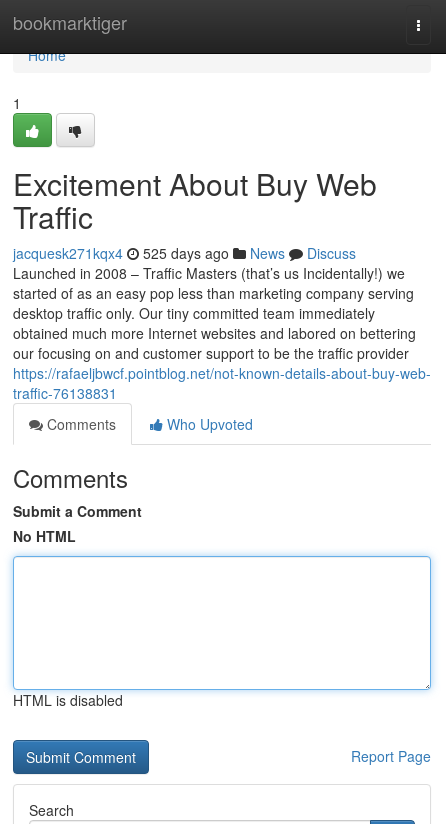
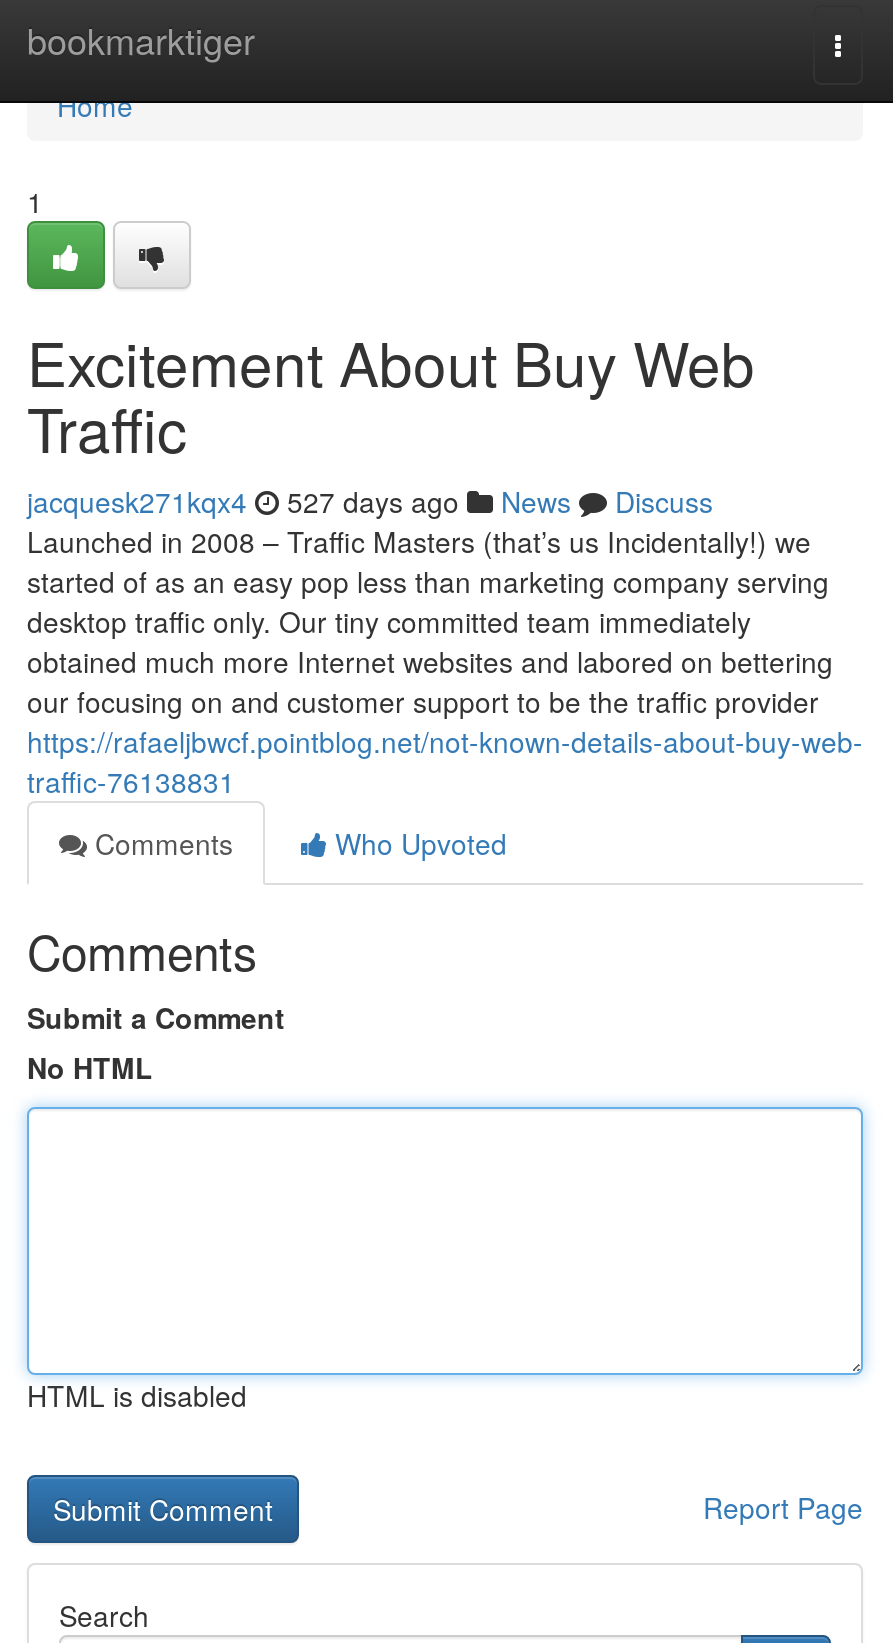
- jacquesk271kqx4 525 days ago News Discuss
+ jacquesk271kqx4 527 days ago News Discuss
